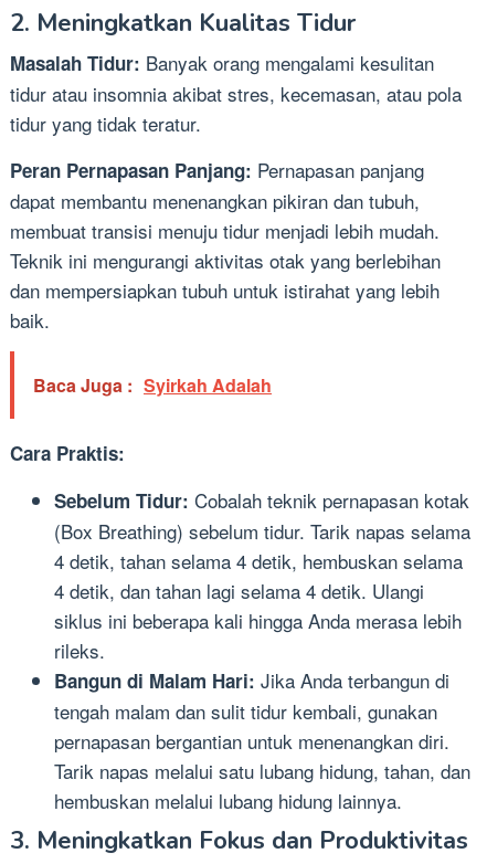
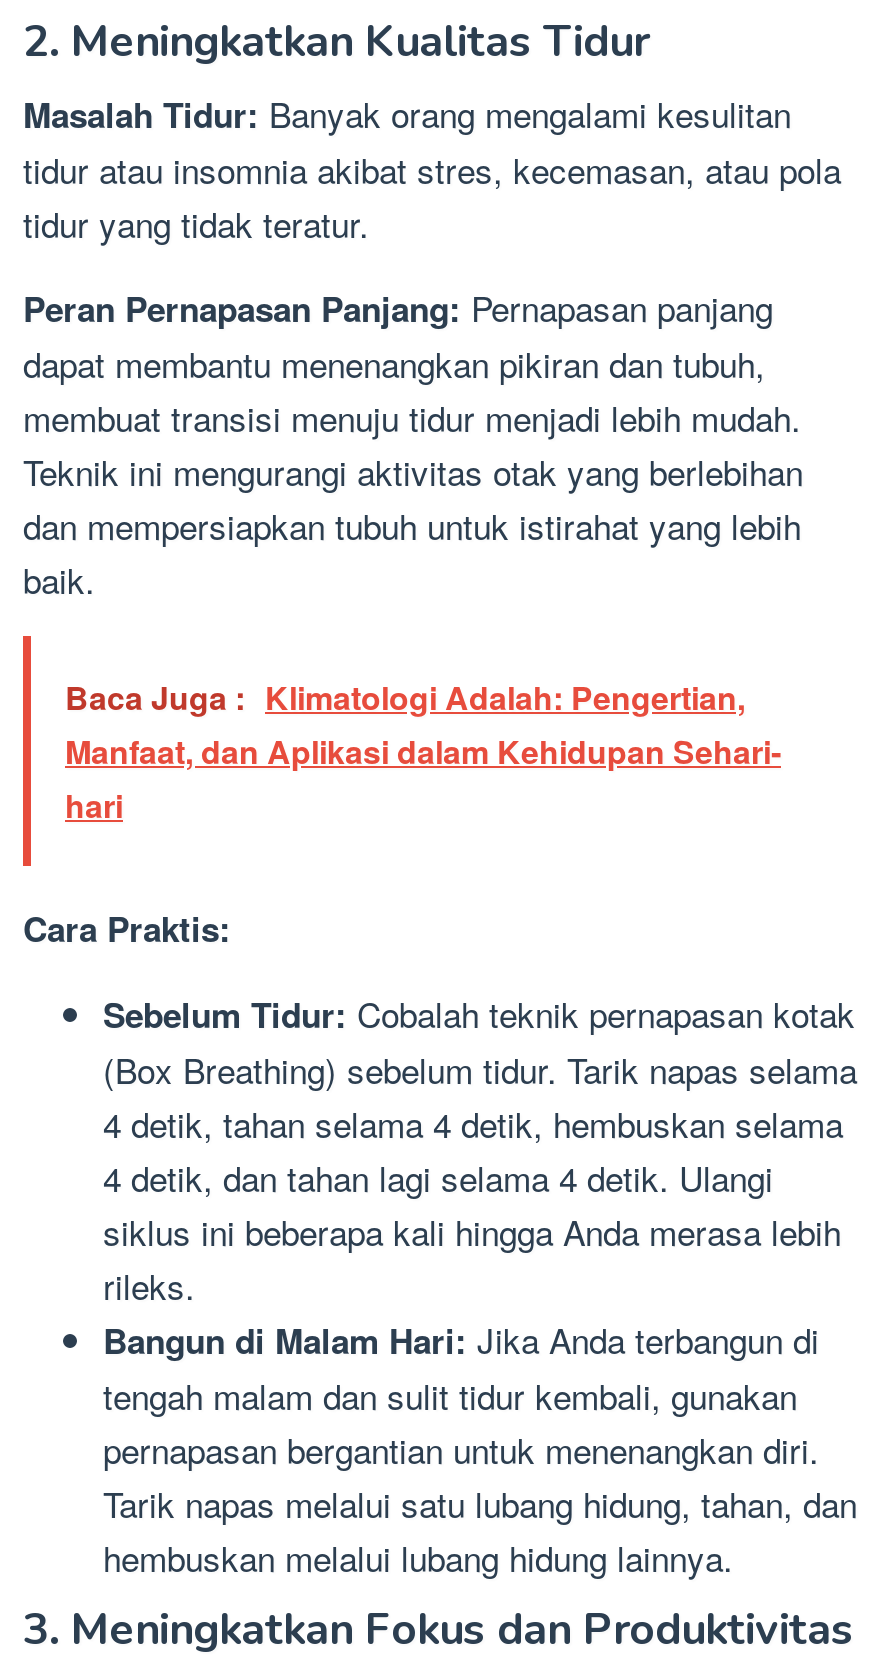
- Baca Juga : Syirkah Adalah
+ Baca Juga : Klimatologi Adalah: Pengertian,
+ Manfaat, dan Aplikasi dalam Kehidupan Sehari-
+ hari
